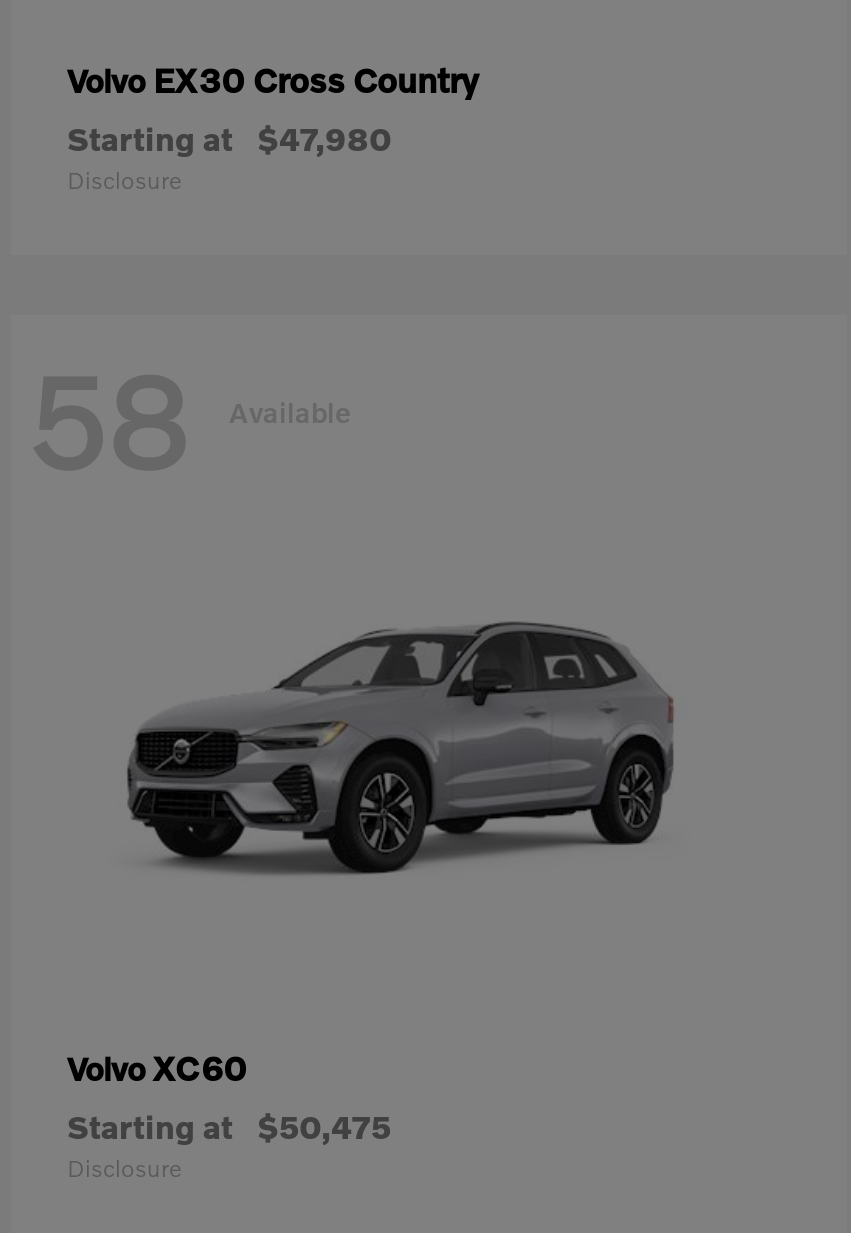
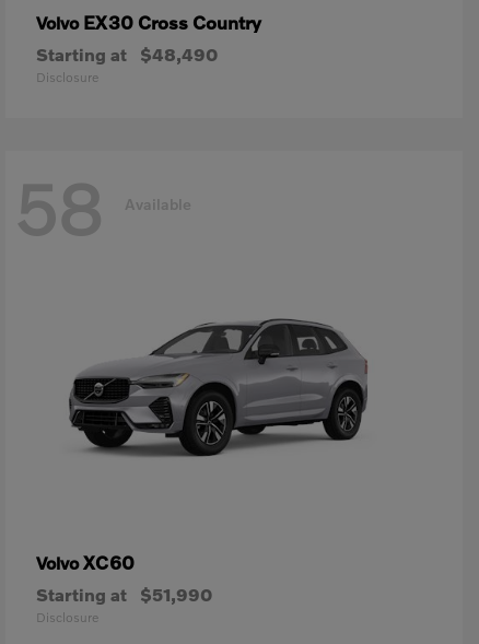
- Starting at $47,980
+ Starting at $48,490

- Starting at $50,475
+ Starting at $51,990
